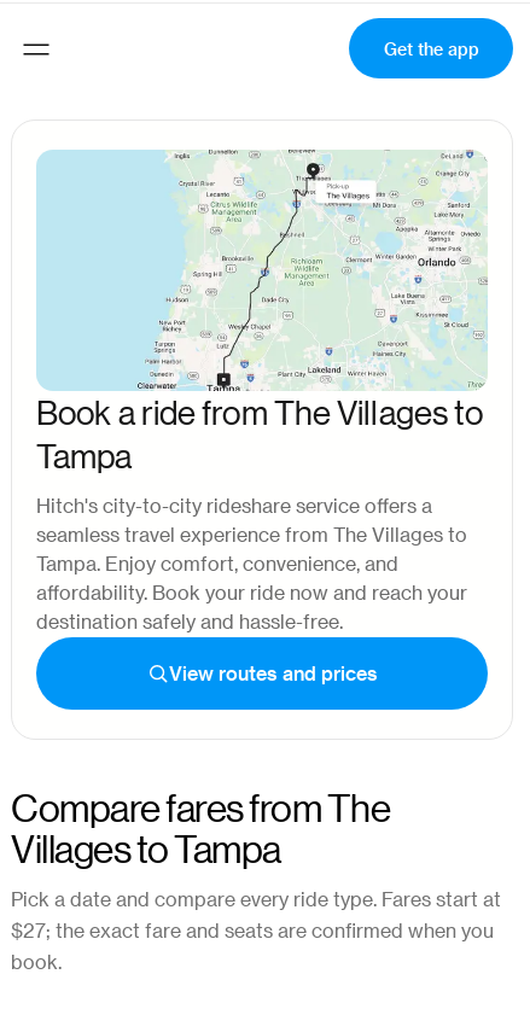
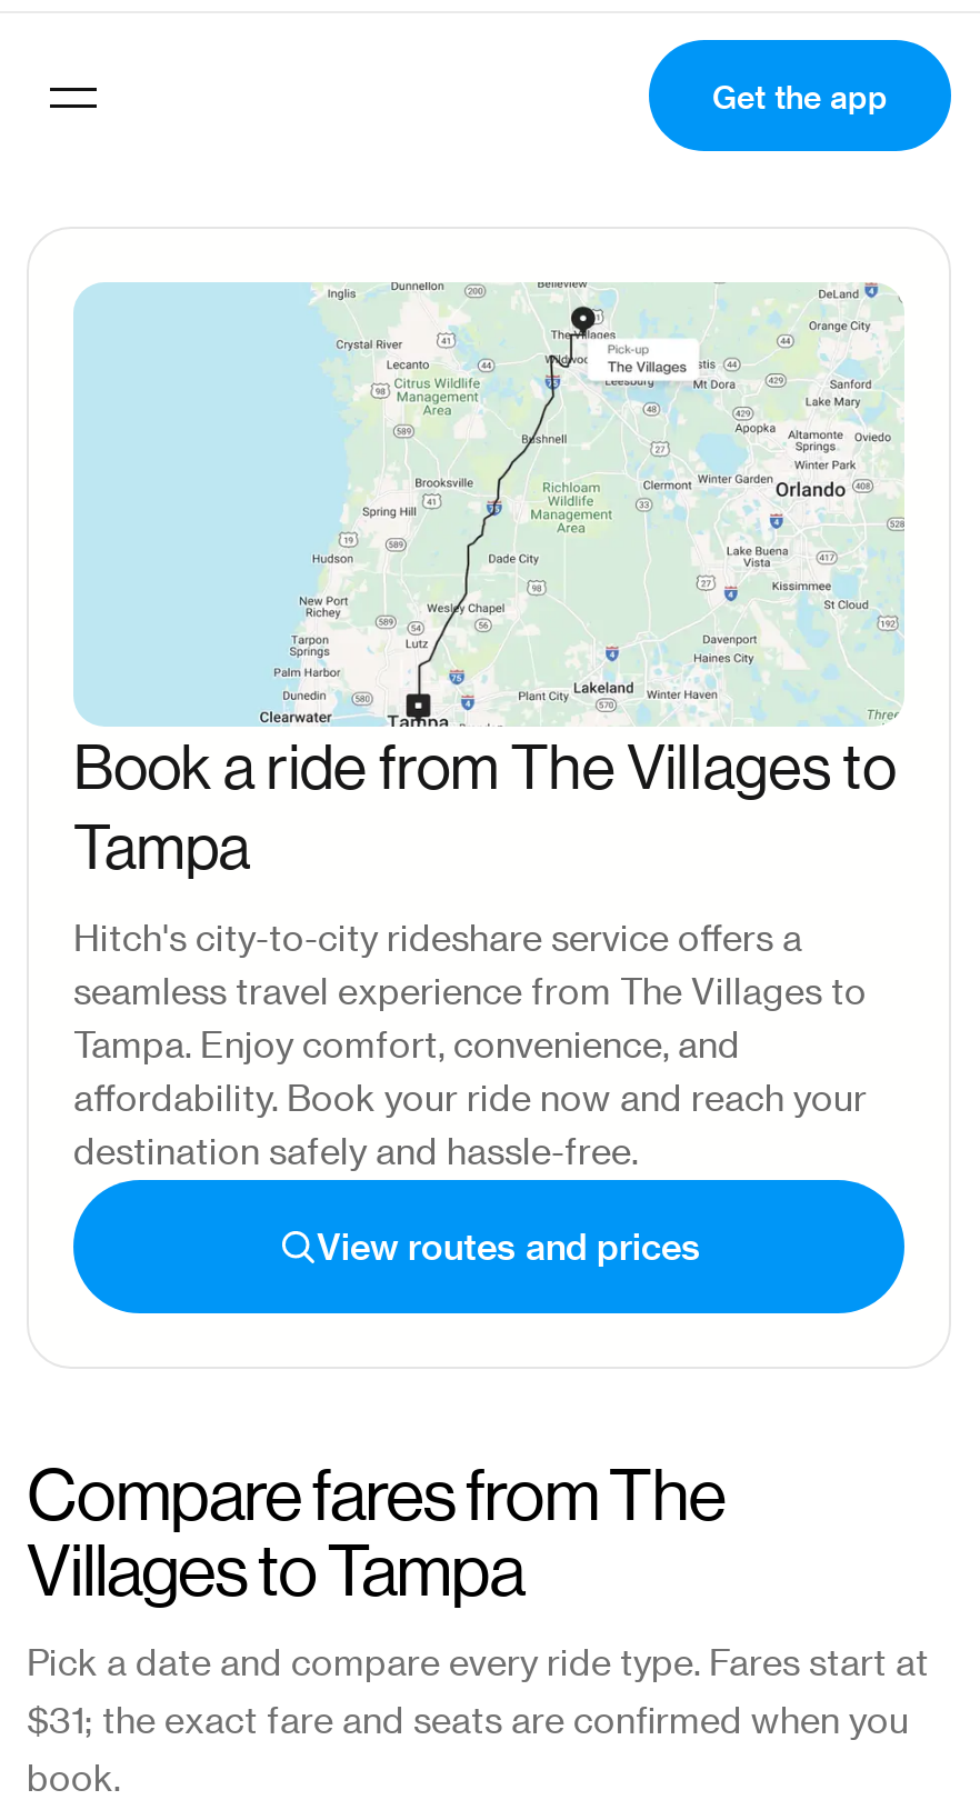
- $27; the exact fare and seats are confirmed when you
+ $31; the exact fare and seats are confirmed when you
